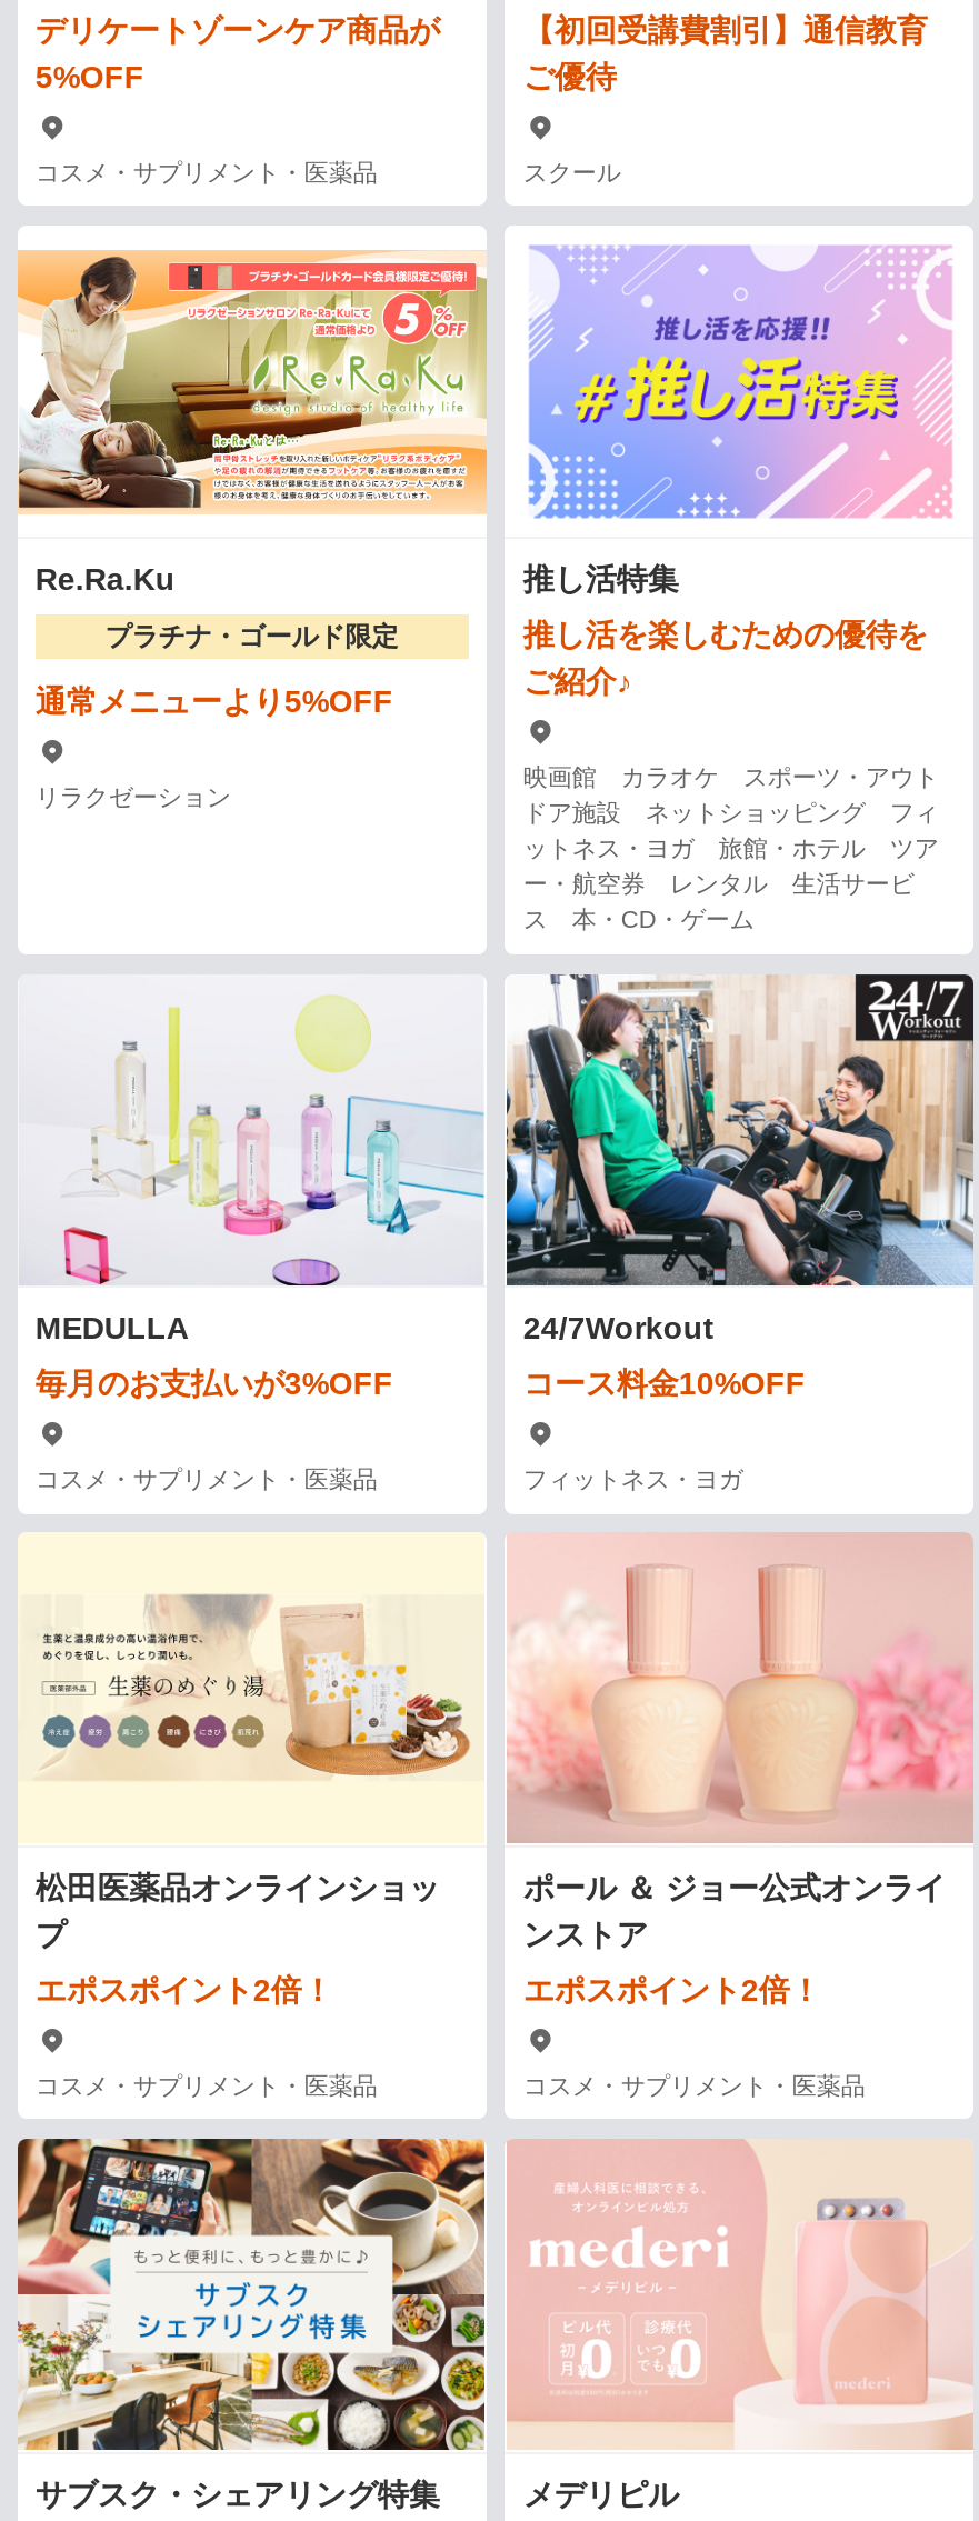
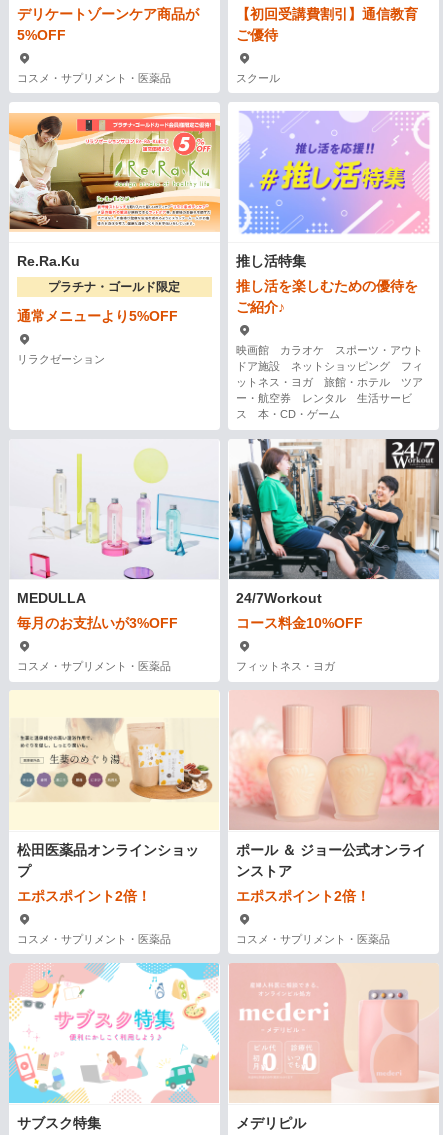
- [image]
- サブスク・シェアリング特集
+ [image]
+ サブスク特集
